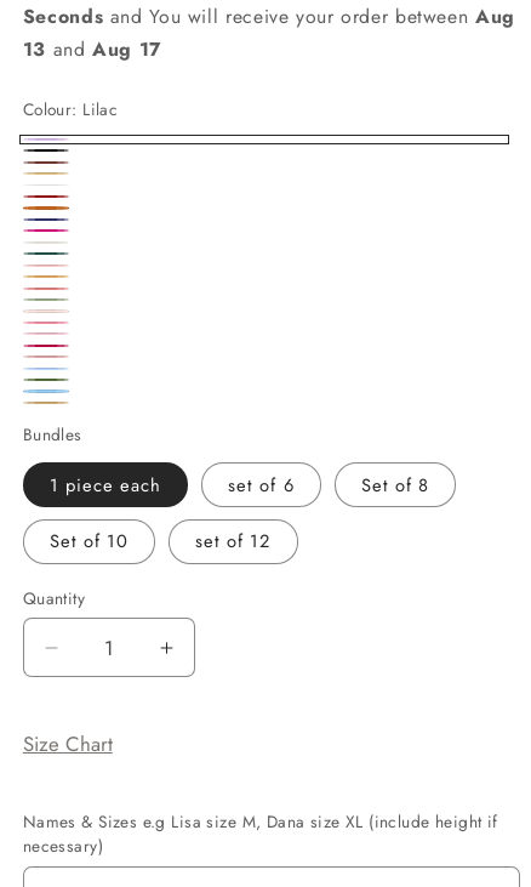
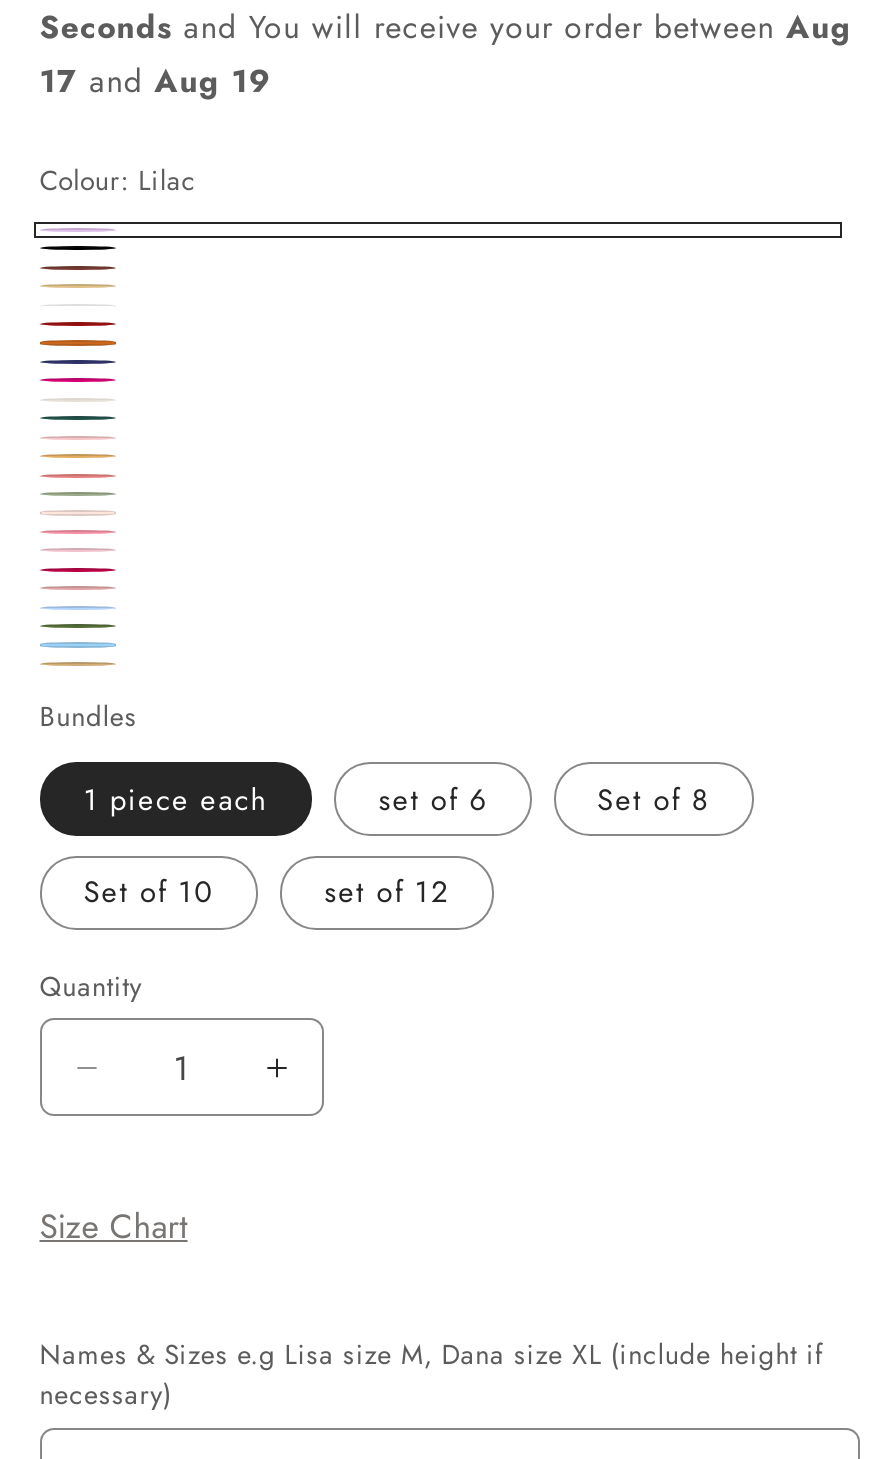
- 13 and Aug 17
+ 17 and Aug 19
